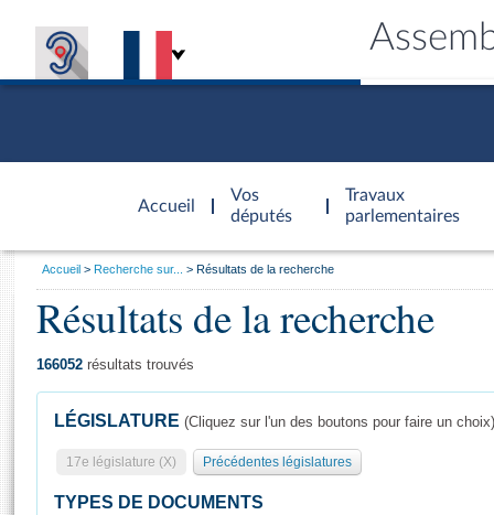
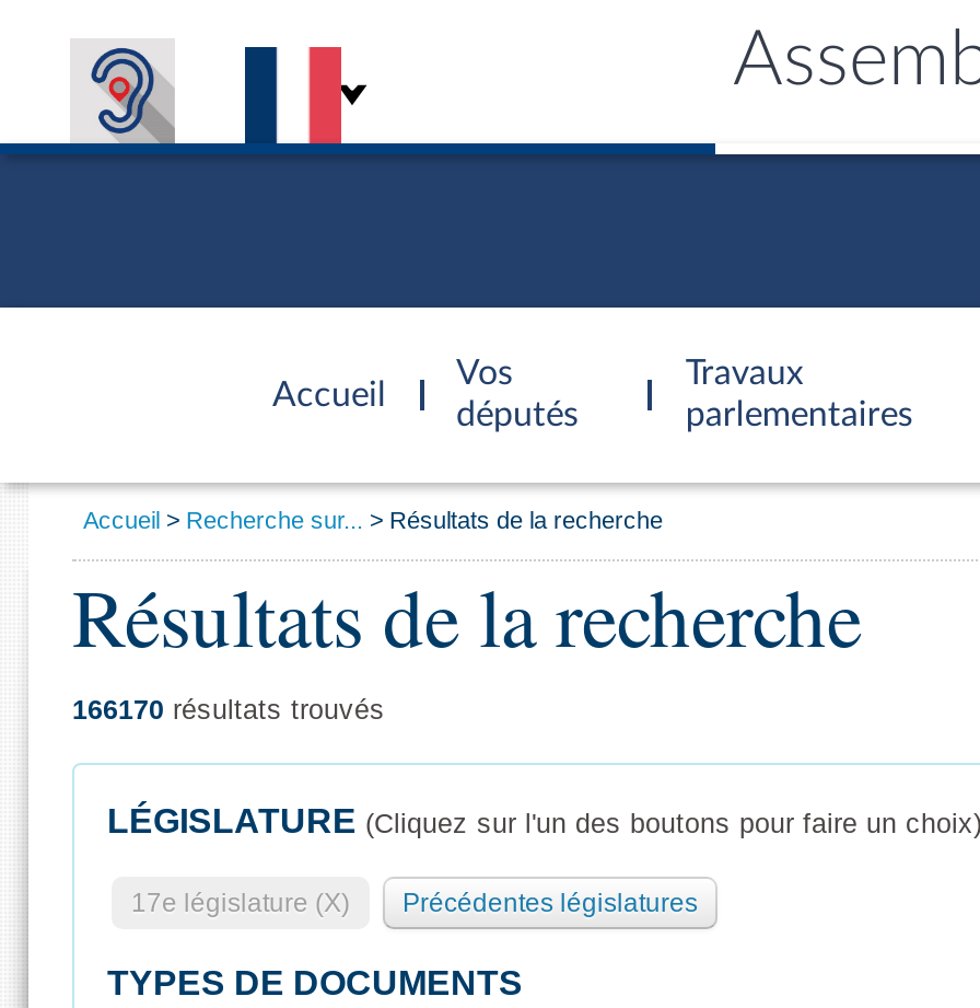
- 166052 résultats trouvés
+ 166170 résultats trouvés
